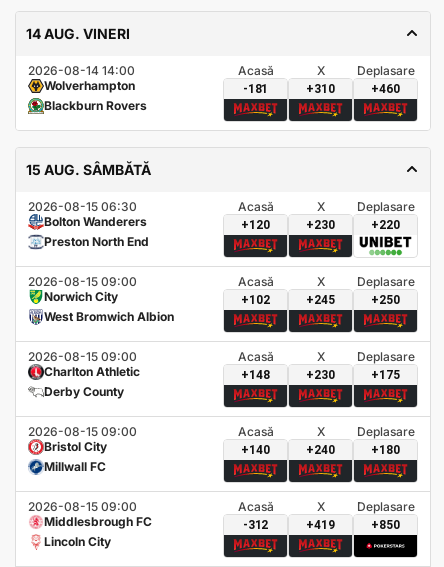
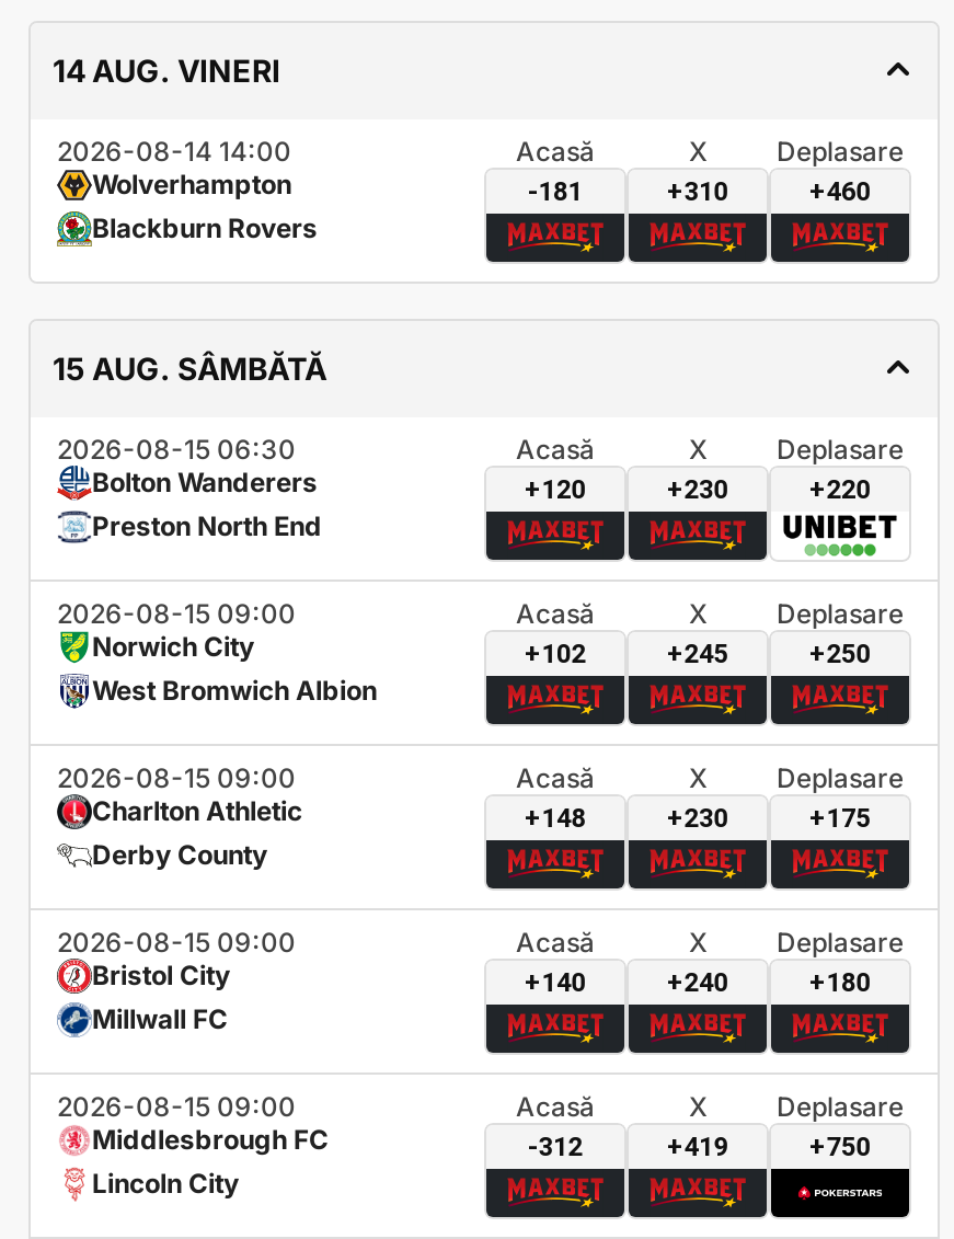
- +850
+ +750
